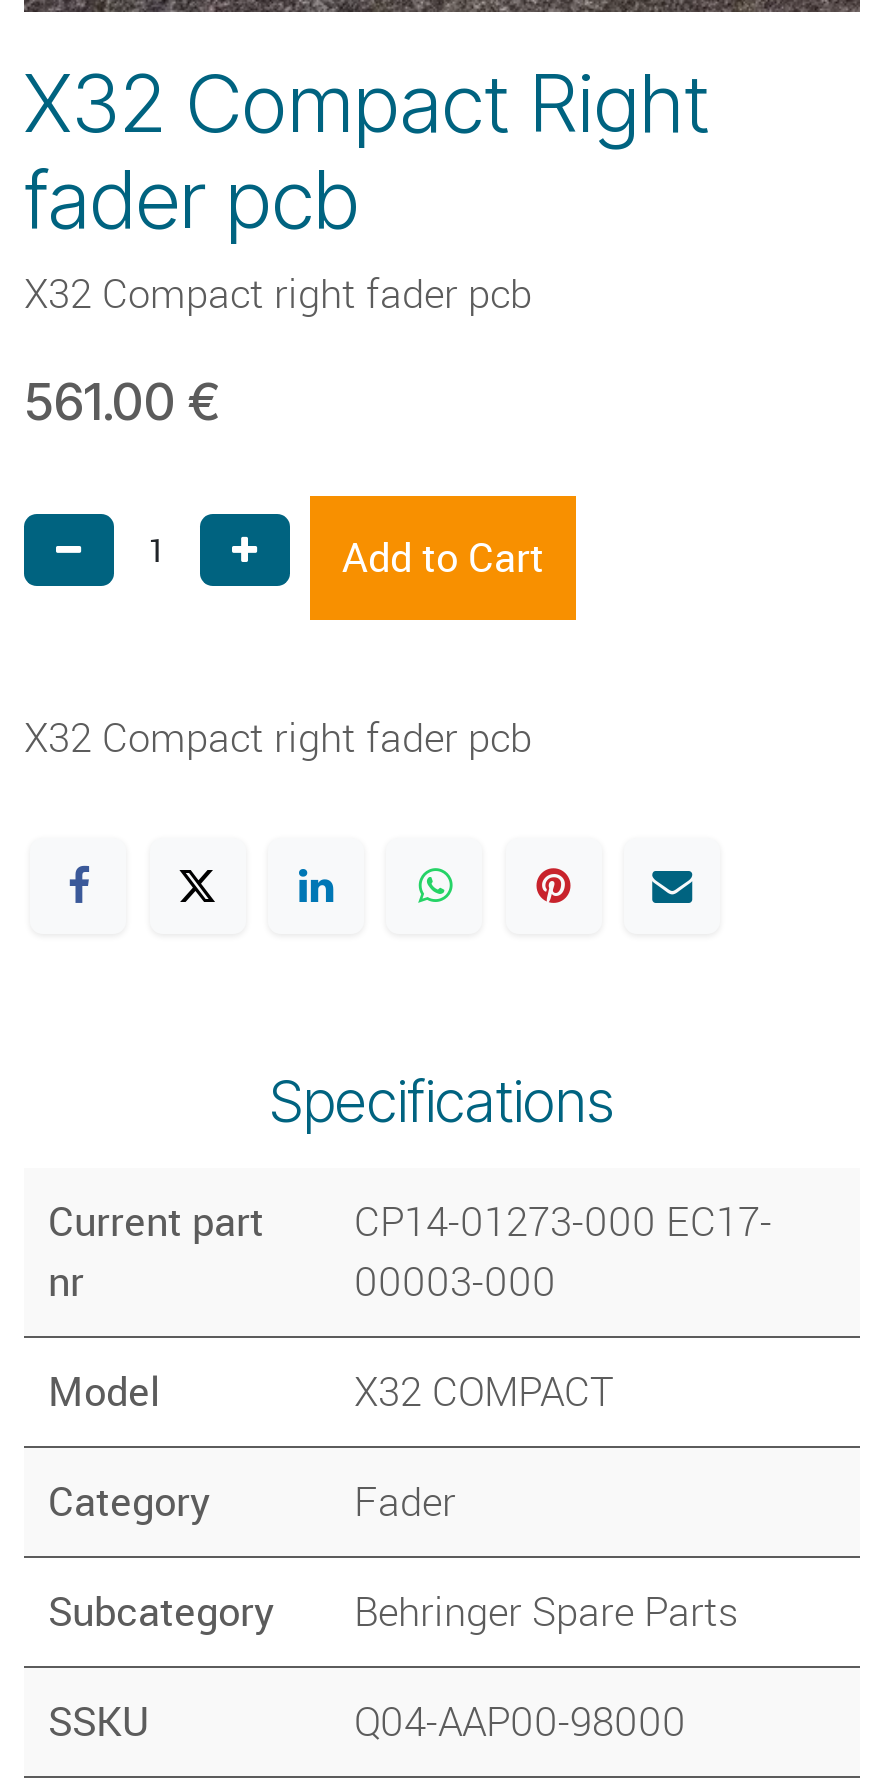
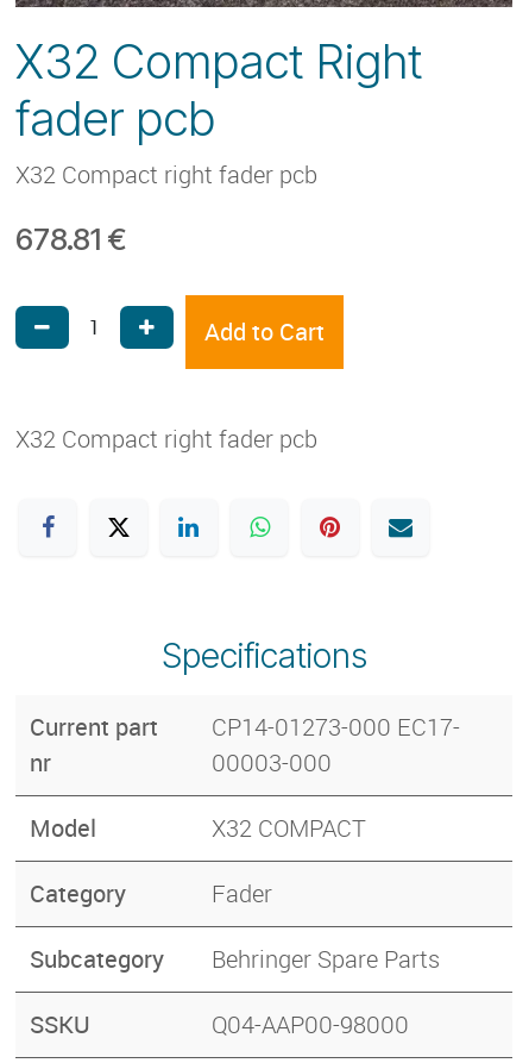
- 561.00 €
+ 678.81 €
